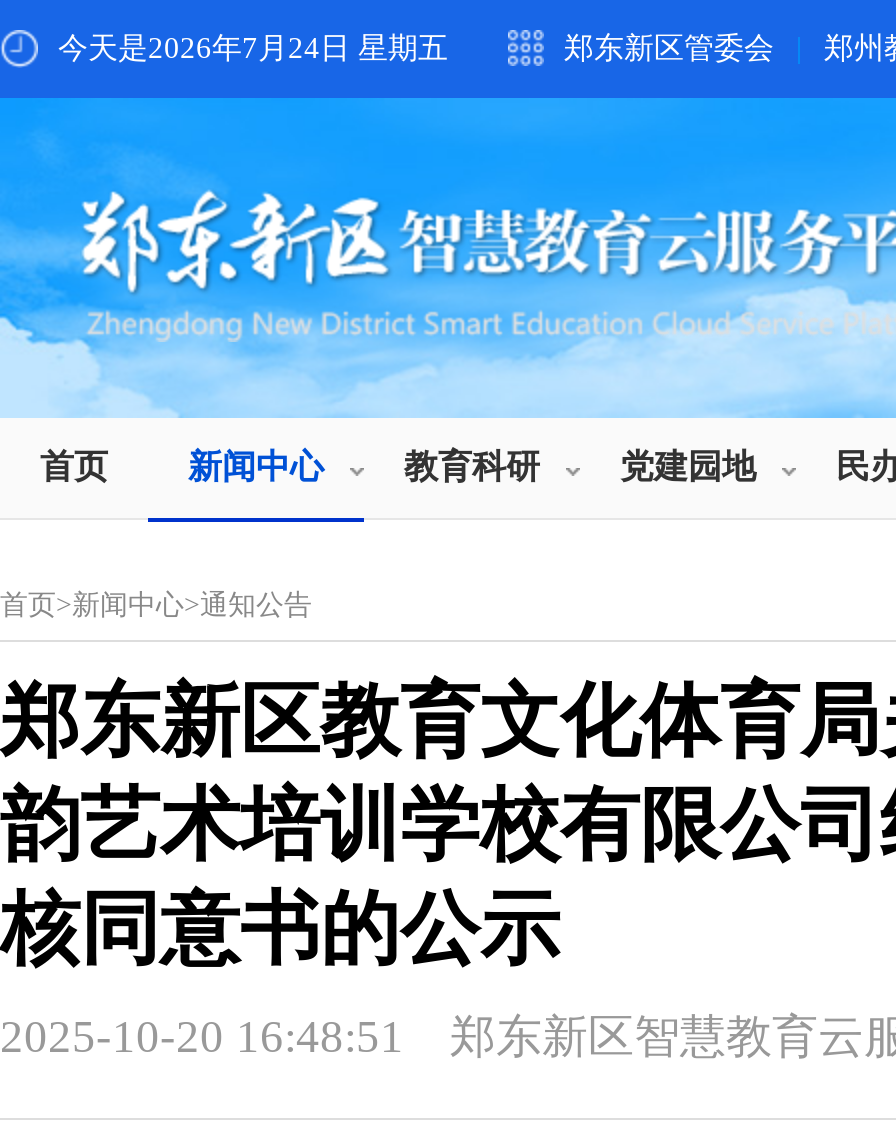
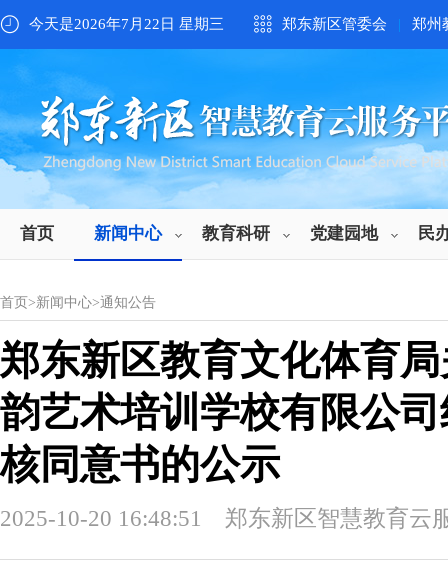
- 今天是2026年7月24日 星期五
+ 今天是2026年7月22日 星期三
